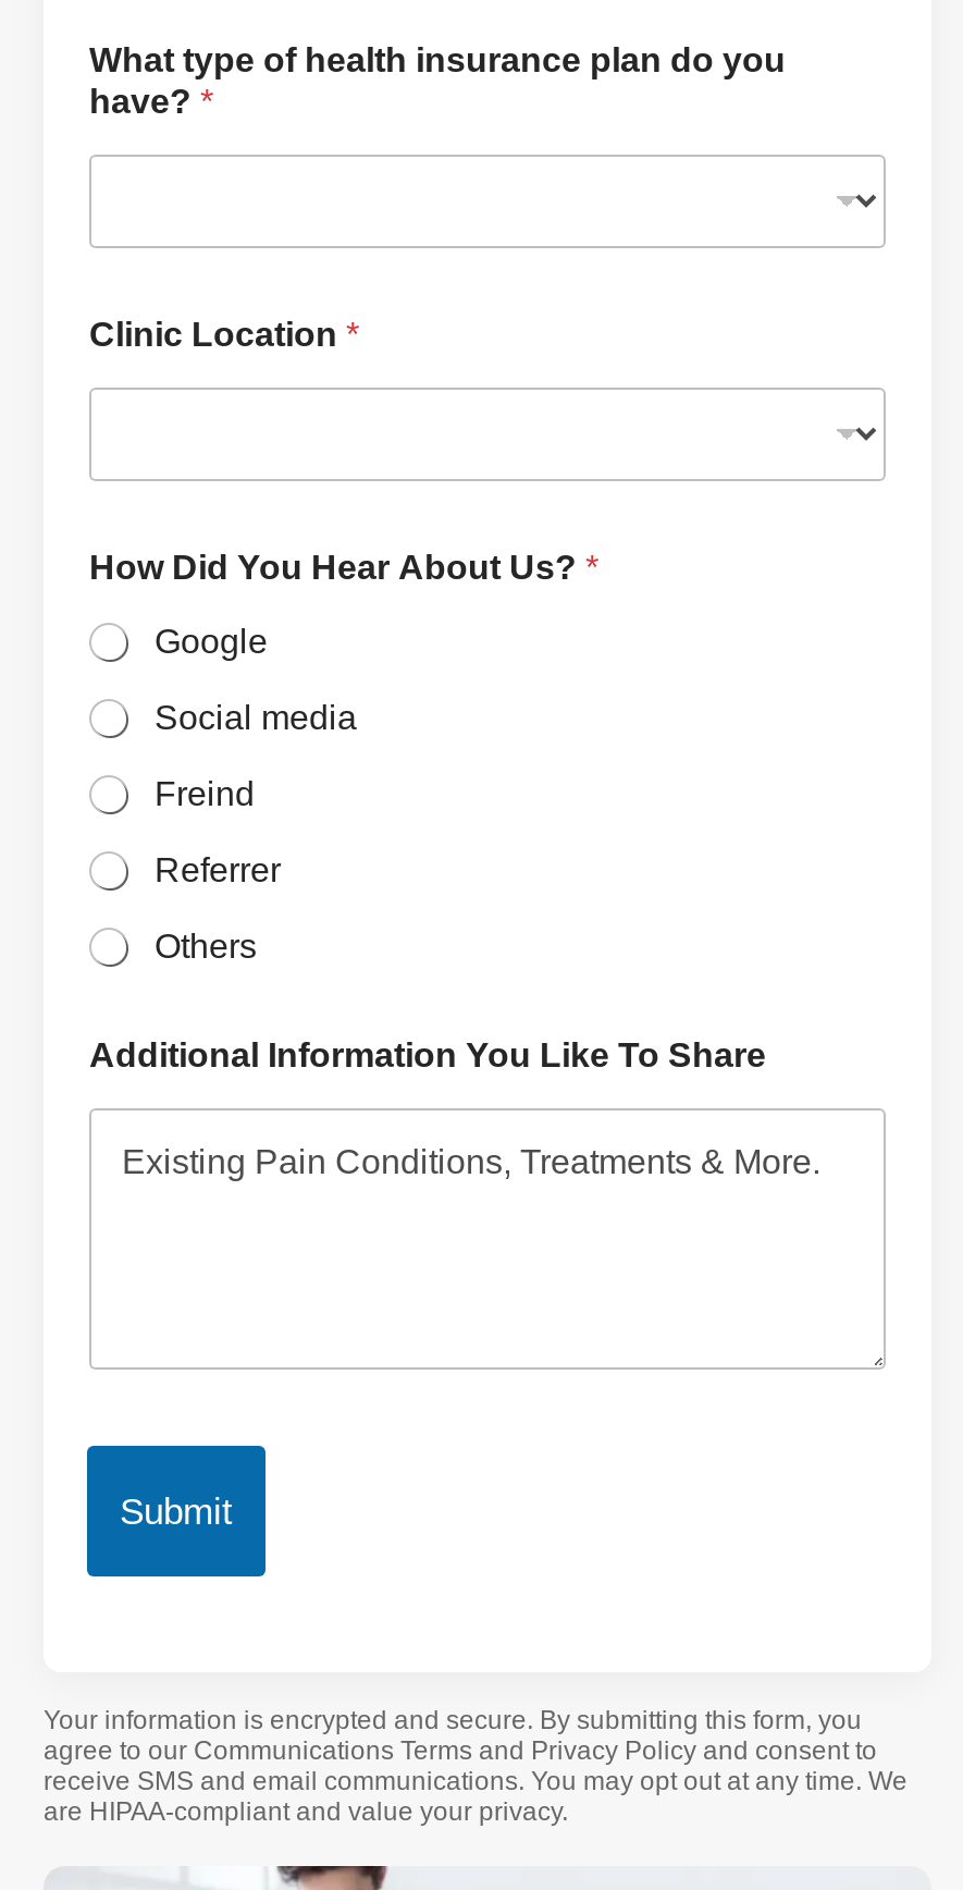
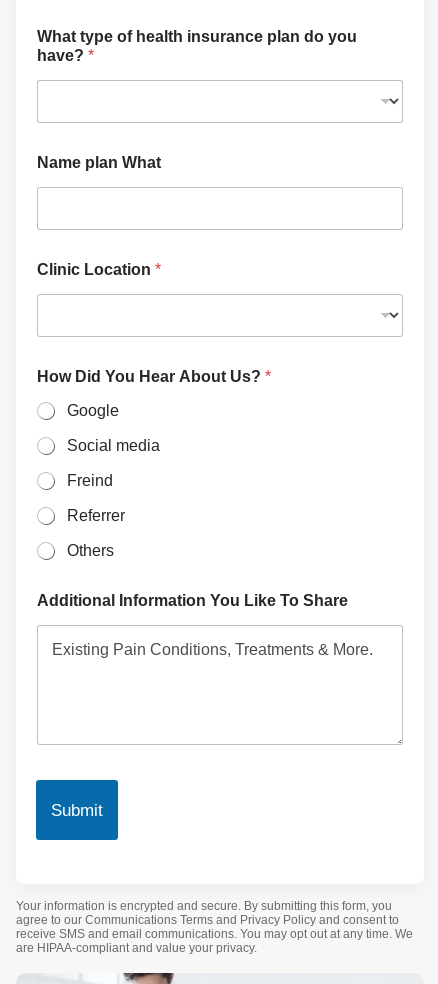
+ Name plan What
